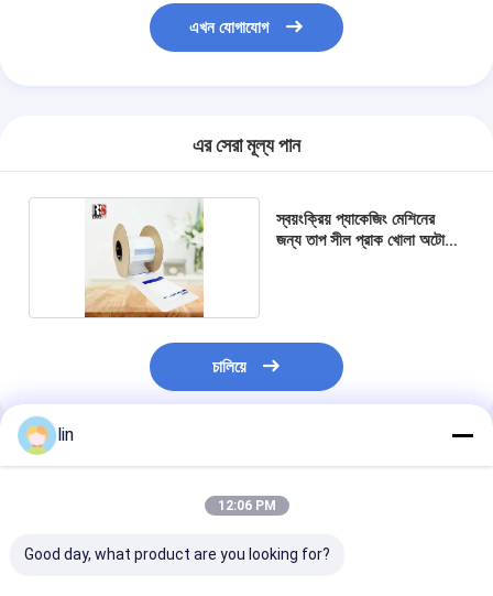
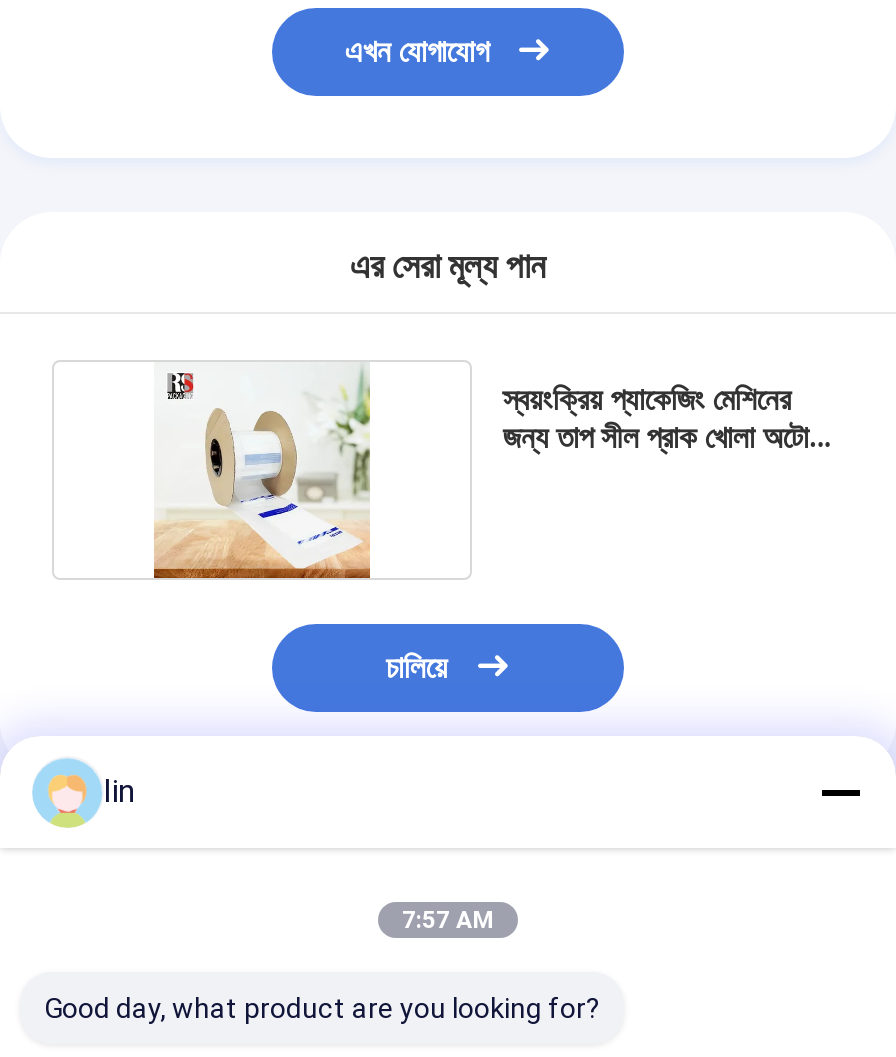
- 12:06 PM
+ 7:57 AM
